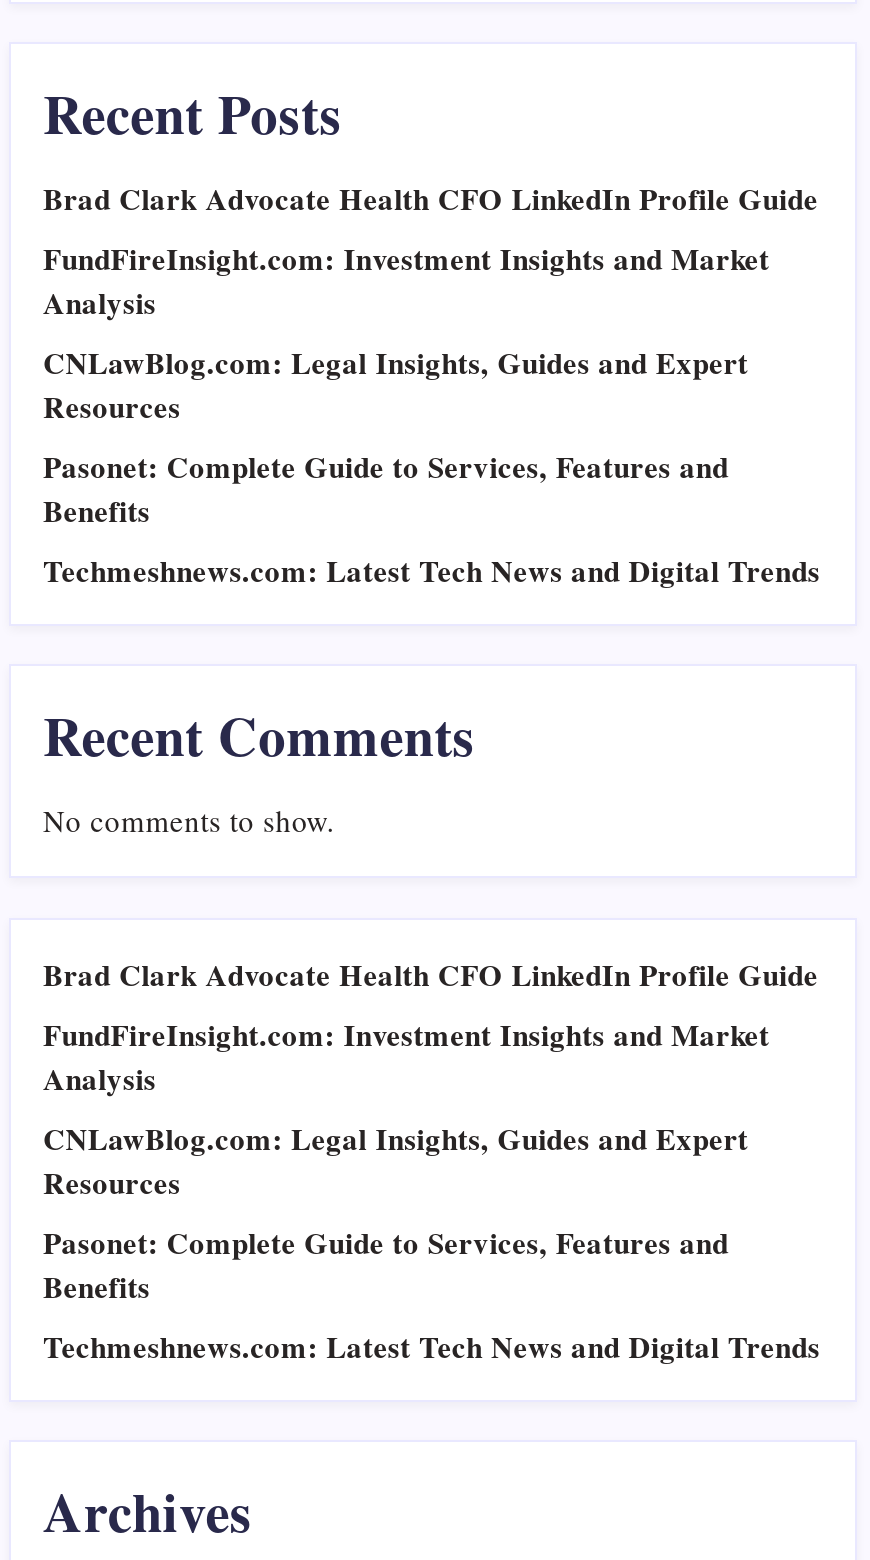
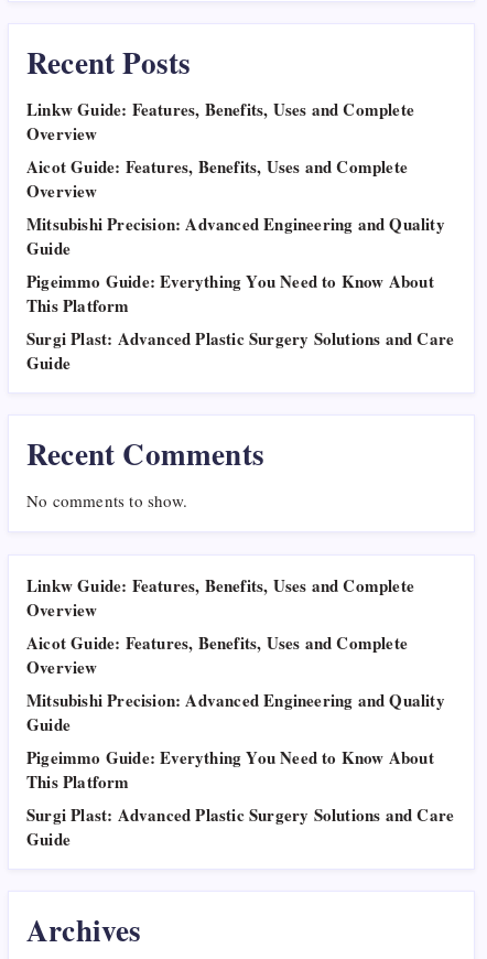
- Brad Clark Advocate Health CFO LinkedIn Profile Guide
- FundFireInsight.com: Investment Insights and Market
- Analysis
- CNLawBlog.com: Legal Insights, Guides and Expert
- Resources
- Pasonet: Complete Guide to Services, Features and
- Benefits
- Techmeshnews.com: Latest Tech News and Digital Trends
+ Linkw Guide: Features, Benefits, Uses and Complete
+ Overview
+ Aicot Guide: Features, Benefits, Uses and Complete
+ Overview
+ Mitsubishi Precision: Advanced Engineering and Quality
+ Guide
+ Pigeimmo Guide: Everything You Need to Know About
+ This Platform
+ Surgi Plast: Advanced Plastic Surgery Solutions and Care
+ Guide

- Brad Clark Advocate Health CFO LinkedIn Profile Guide
- FundFireInsight.com: Investment Insights and Market
- Analysis
- CNLawBlog.com: Legal Insights, Guides and Expert
- Resources
- Pasonet: Complete Guide to Services, Features and
- Benefits
- Techmeshnews.com: Latest Tech News and Digital Trends
+ Linkw Guide: Features, Benefits, Uses and Complete
+ Overview
+ Aicot Guide: Features, Benefits, Uses and Complete
+ Overview
+ Mitsubishi Precision: Advanced Engineering and Quality
+ Guide
+ Pigeimmo Guide: Everything You Need to Know About
+ This Platform
+ Surgi Plast: Advanced Plastic Surgery Solutions and Care
+ Guide
